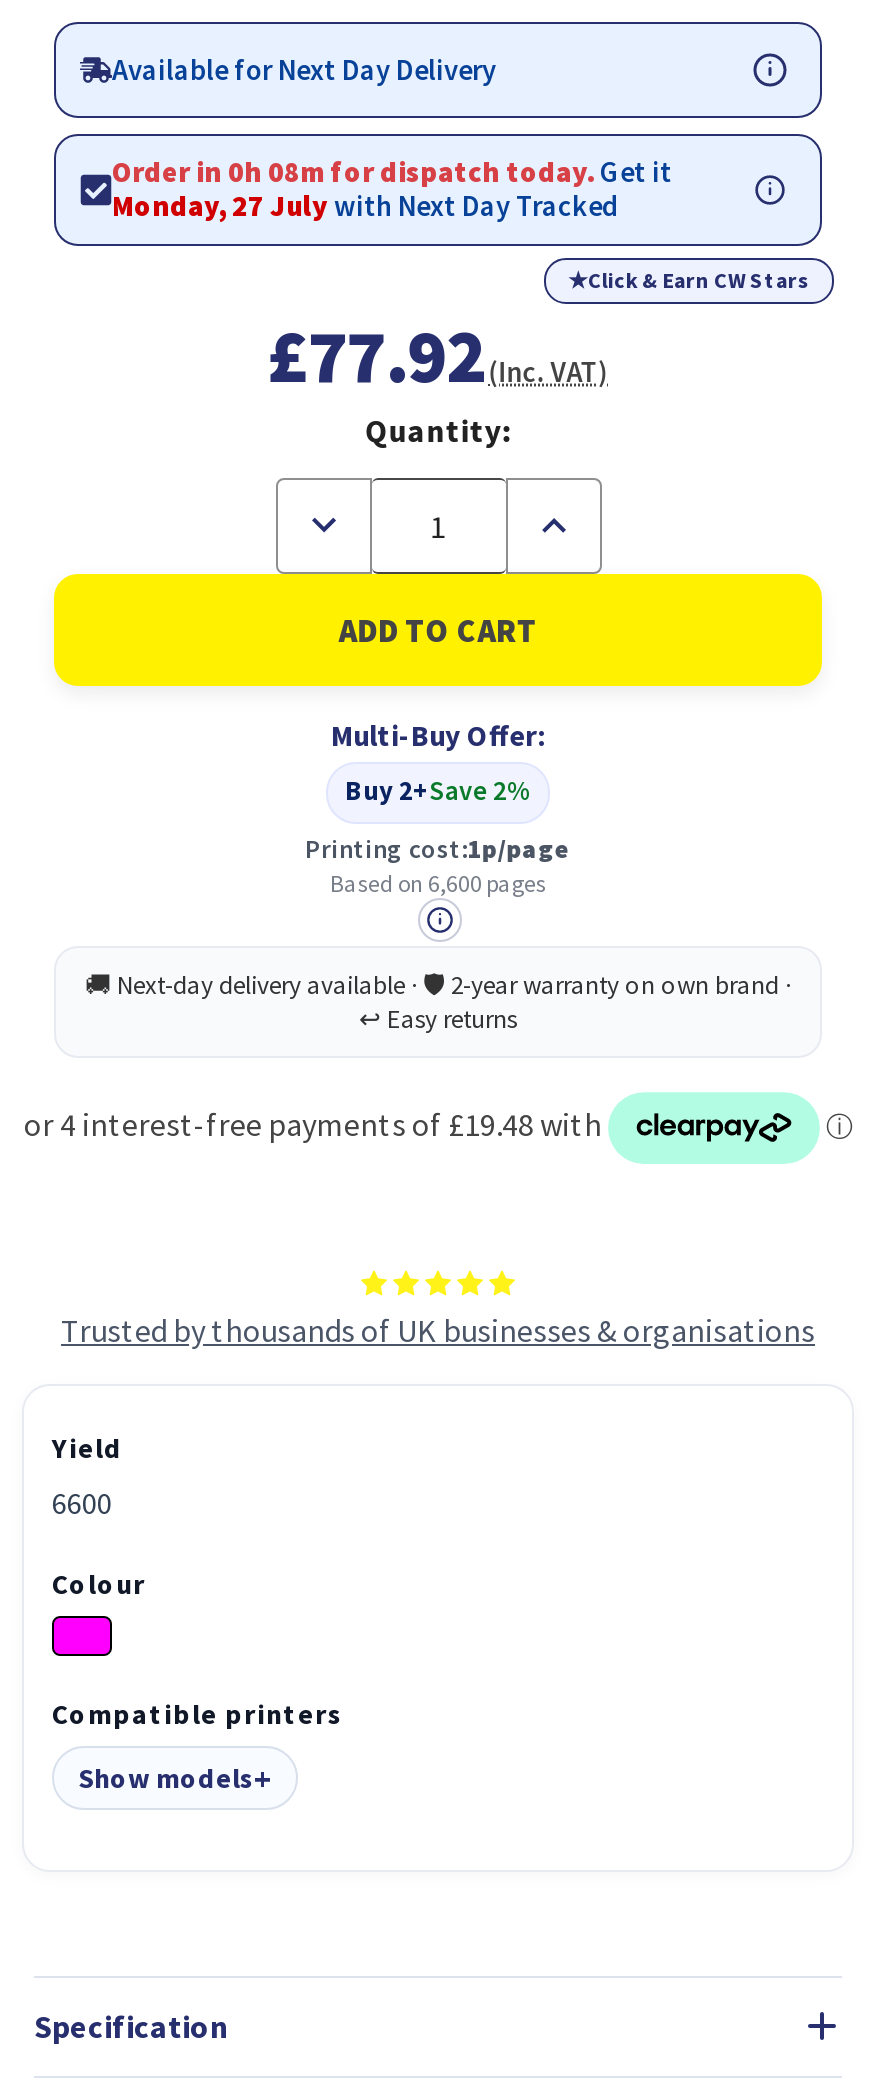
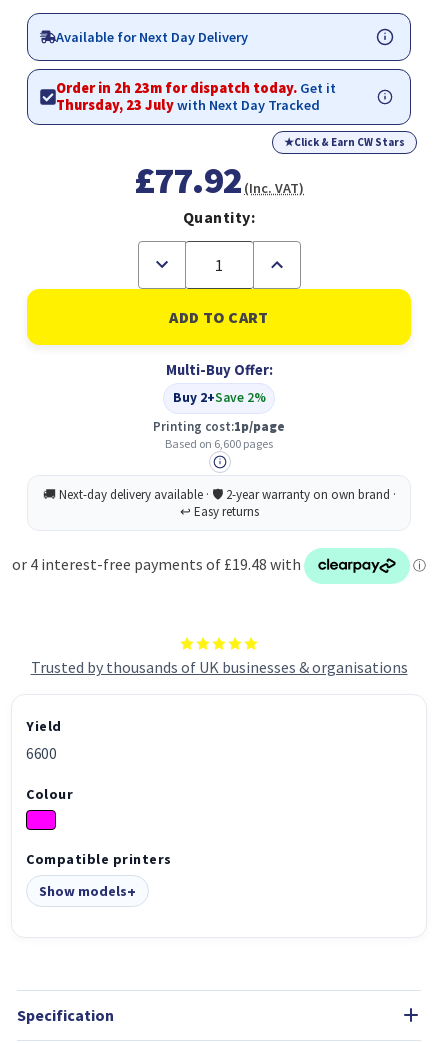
- Order in 0h 08m for dispatch today. Get it
+ Order in 2h 23m for dispatch today. Get it

- Monday, 27 July with Next Day Tracked
+ Thursday, 23 July with Next Day Tracked
